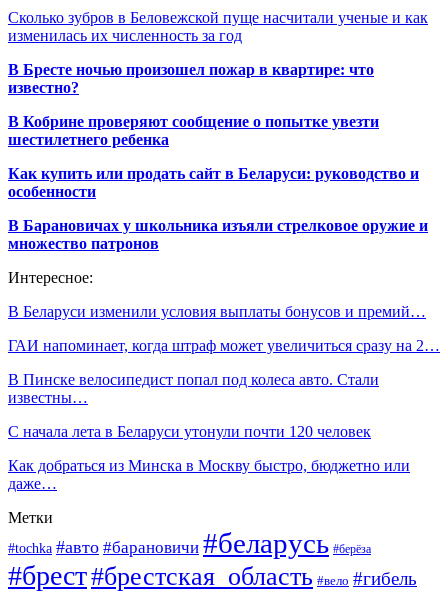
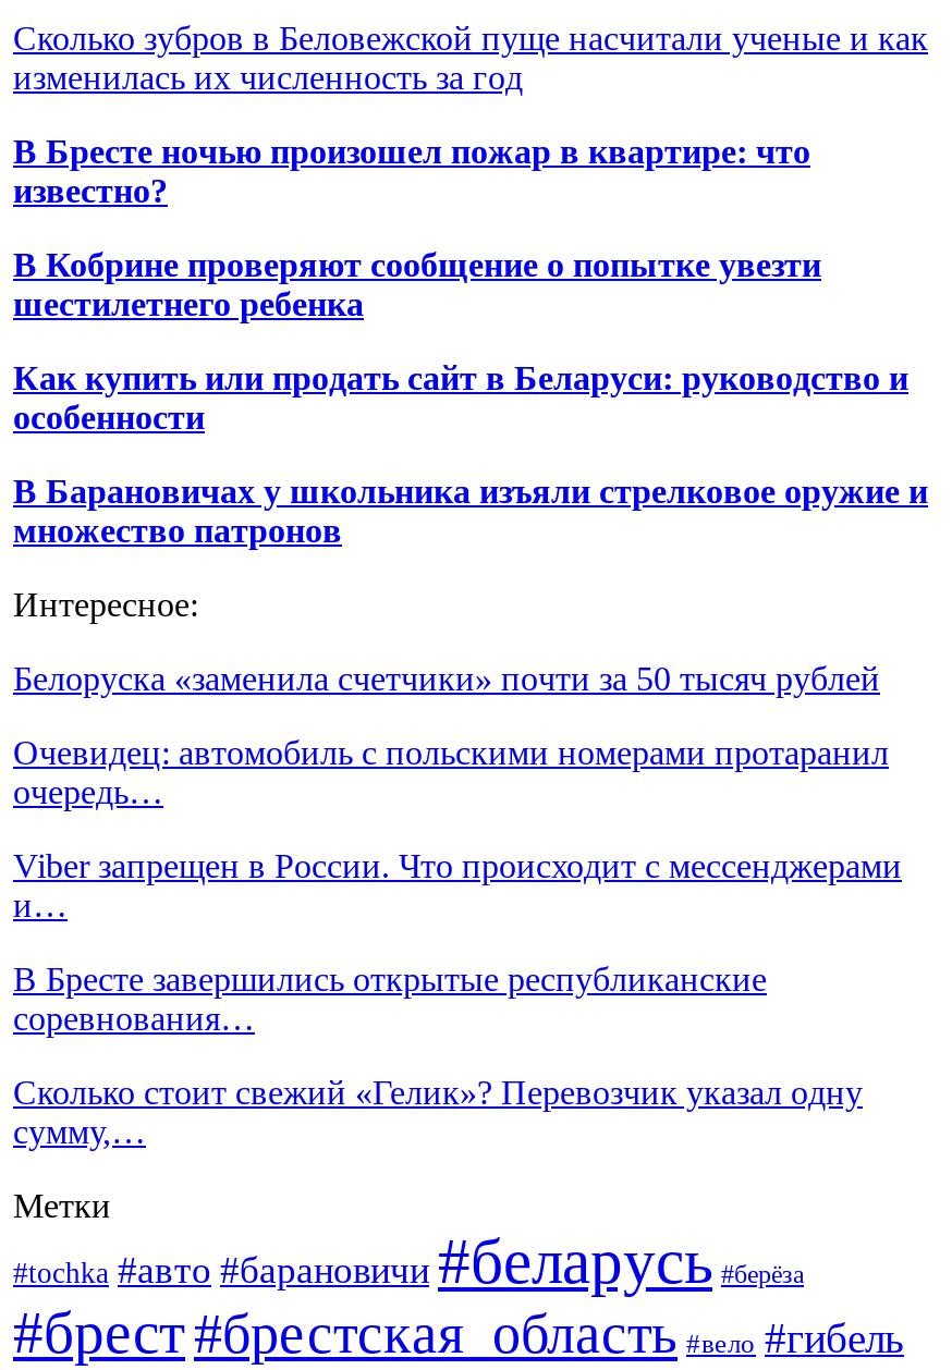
- В Беларуси изменили условия выплаты бонусов и премий…
+ Белоруска «заменила счетчики» почти за 50 тысяч рублей

- ГАИ напоминает, когда штраф может увеличиться сразу на 2…
+ Очевидец: автомобиль с польскими номерами протаранил
+ очередь…

- В Пинске велосипедист попал под колеса авто. Стали
- известны…
+ Viber запрещен в России. Что происходит с мессенджерами
+ и…

- С начала лета в Беларуси утонули почти 120 человек
+ В Бресте завершились открытые республиканские
+ соревнования…

- Как добраться из Минска в Москву быстро, бюджетно или
- даже…
+ Сколько стоит свежий «Гелик»? Перевозчик указал одну
+ сумму,…
